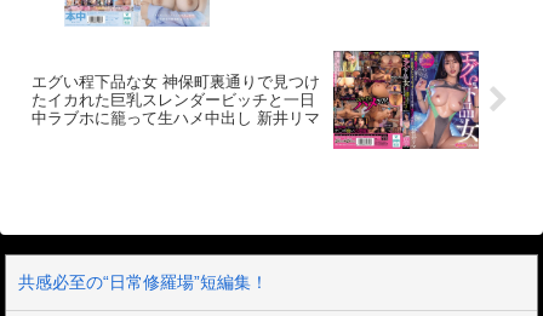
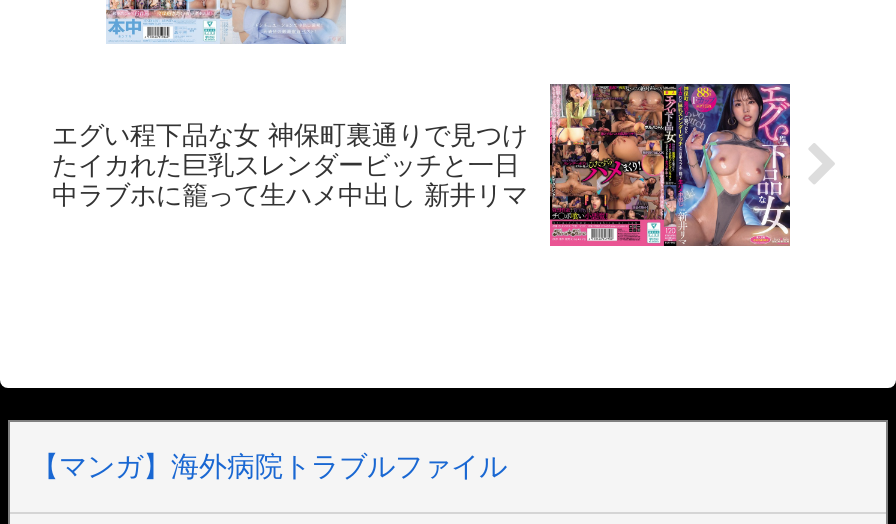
- 共感必至の“日常修羅場”短編集！
+ 【マンガ】海外病院トラブルファイル
